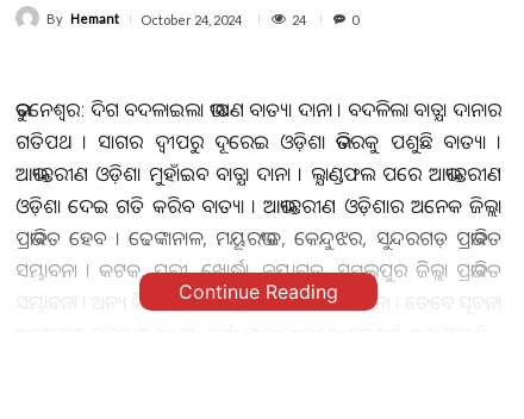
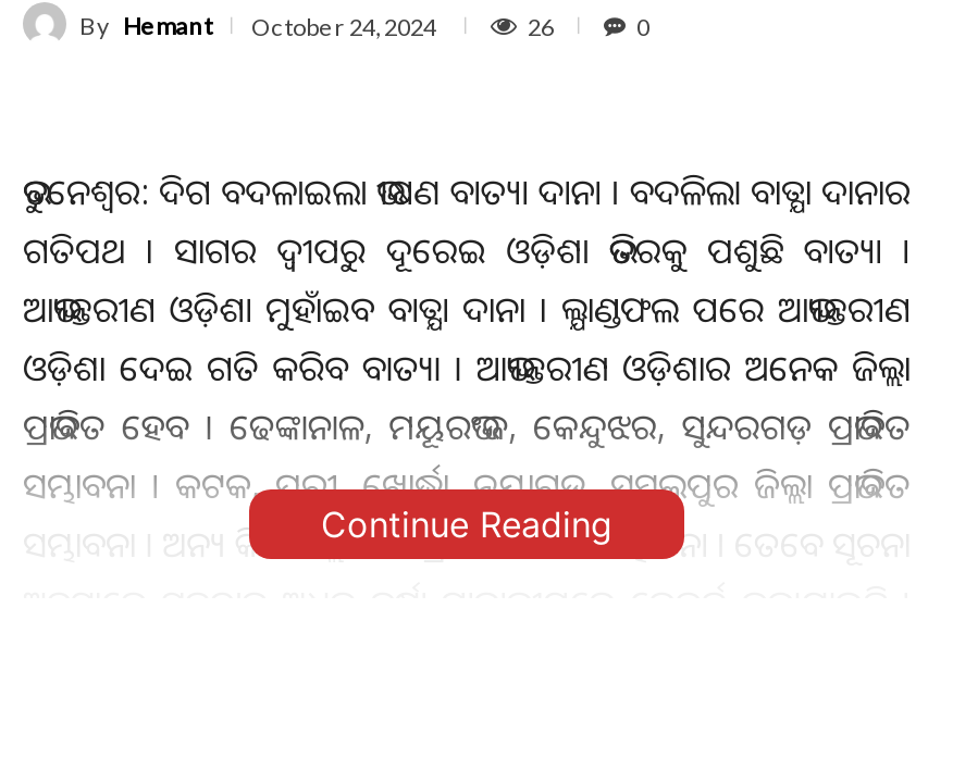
- 24
+ 26
